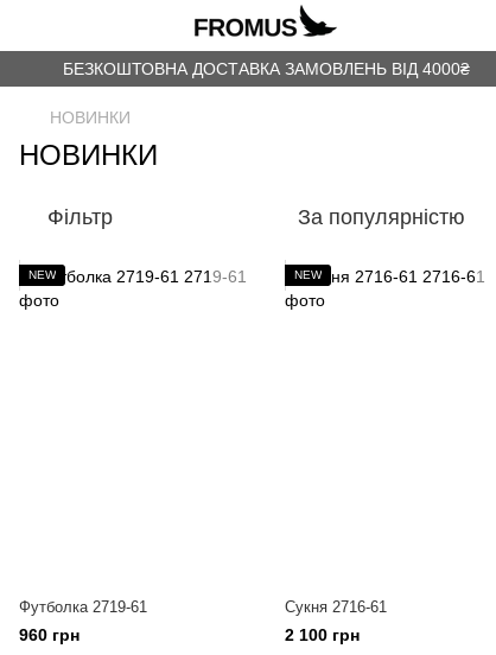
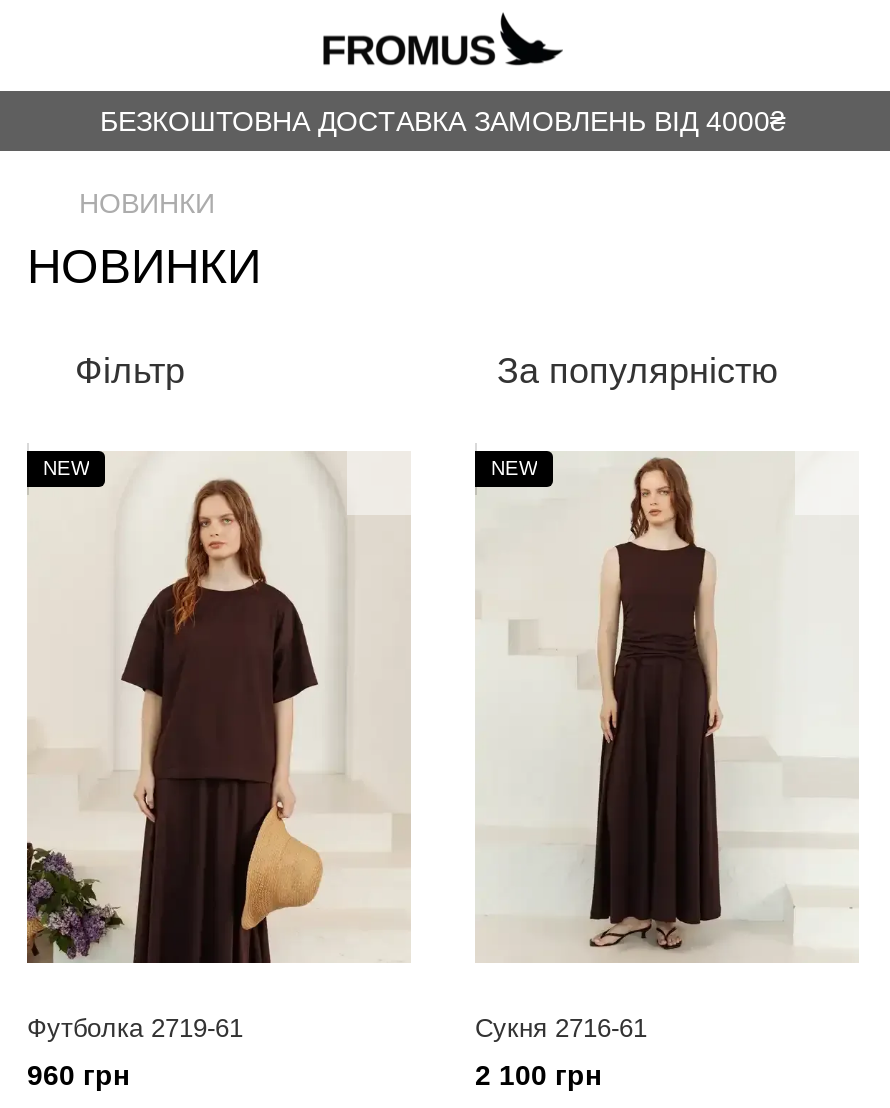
+ [image]

+ [image]
